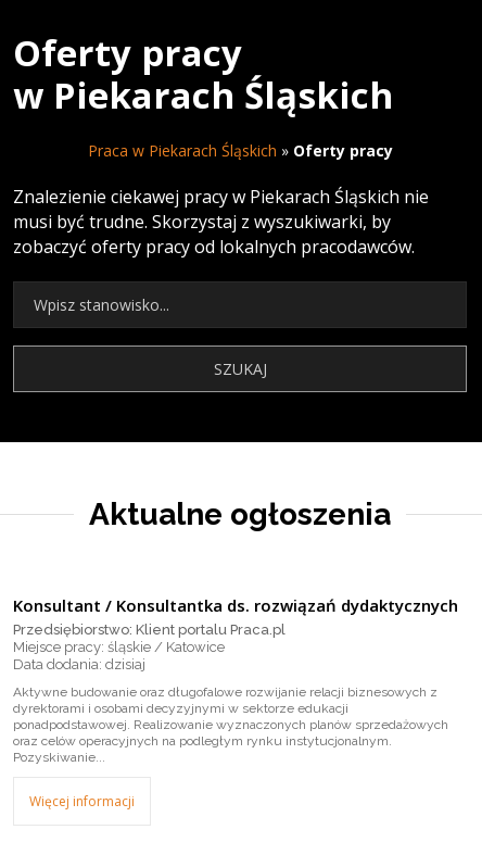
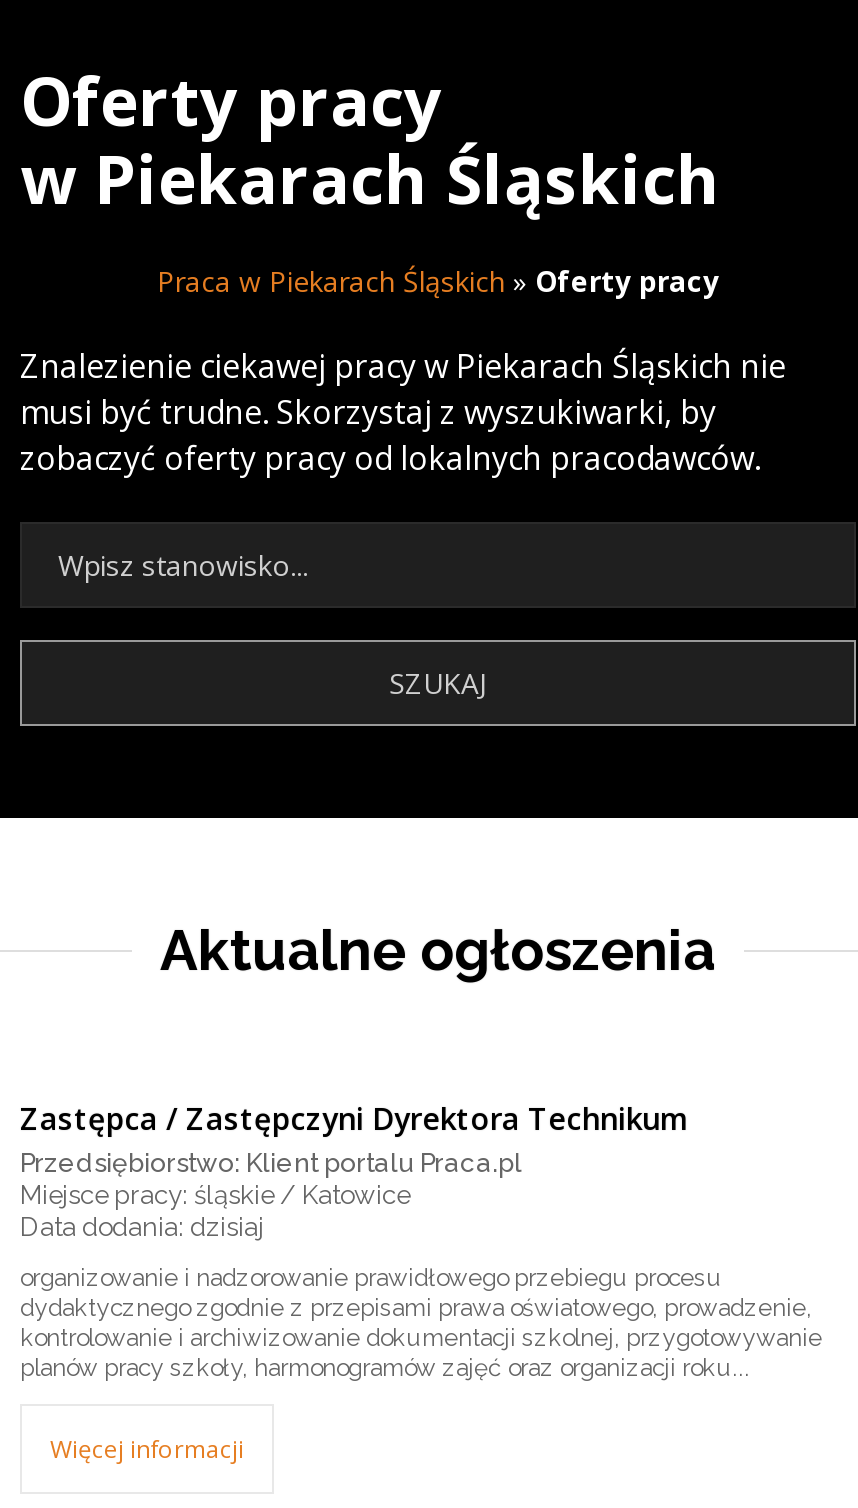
- Konsultant / Konsultantka ds. rozwiązań dydaktycznych
+ Zastępca / Zastępczyni Dyrektora Technikum

- Aktywne budowanie oraz długofalowe rozwijanie relacji biznesowych z
- dyrektorami i osobami decyzyjnymi w sektorze edukacji
- ponadpodstawowej. Realizowanie wyznaczonych planów sprzedażowych
- oraz celów operacyjnych na podległym rynku instytucjonalnym.
- Pozyskiwanie...
+ organizowanie i nadzorowanie prawidłowego przebiegu procesu
+ dydaktycznego zgodnie z przepisami prawa oświatowego, prowadzenie,
+ kontrolowanie i archiwizowanie dokumentacji szkolnej, przygotowywanie
+ planów pracy szkoły, harmonogramów zajęć oraz organizacji roku...
